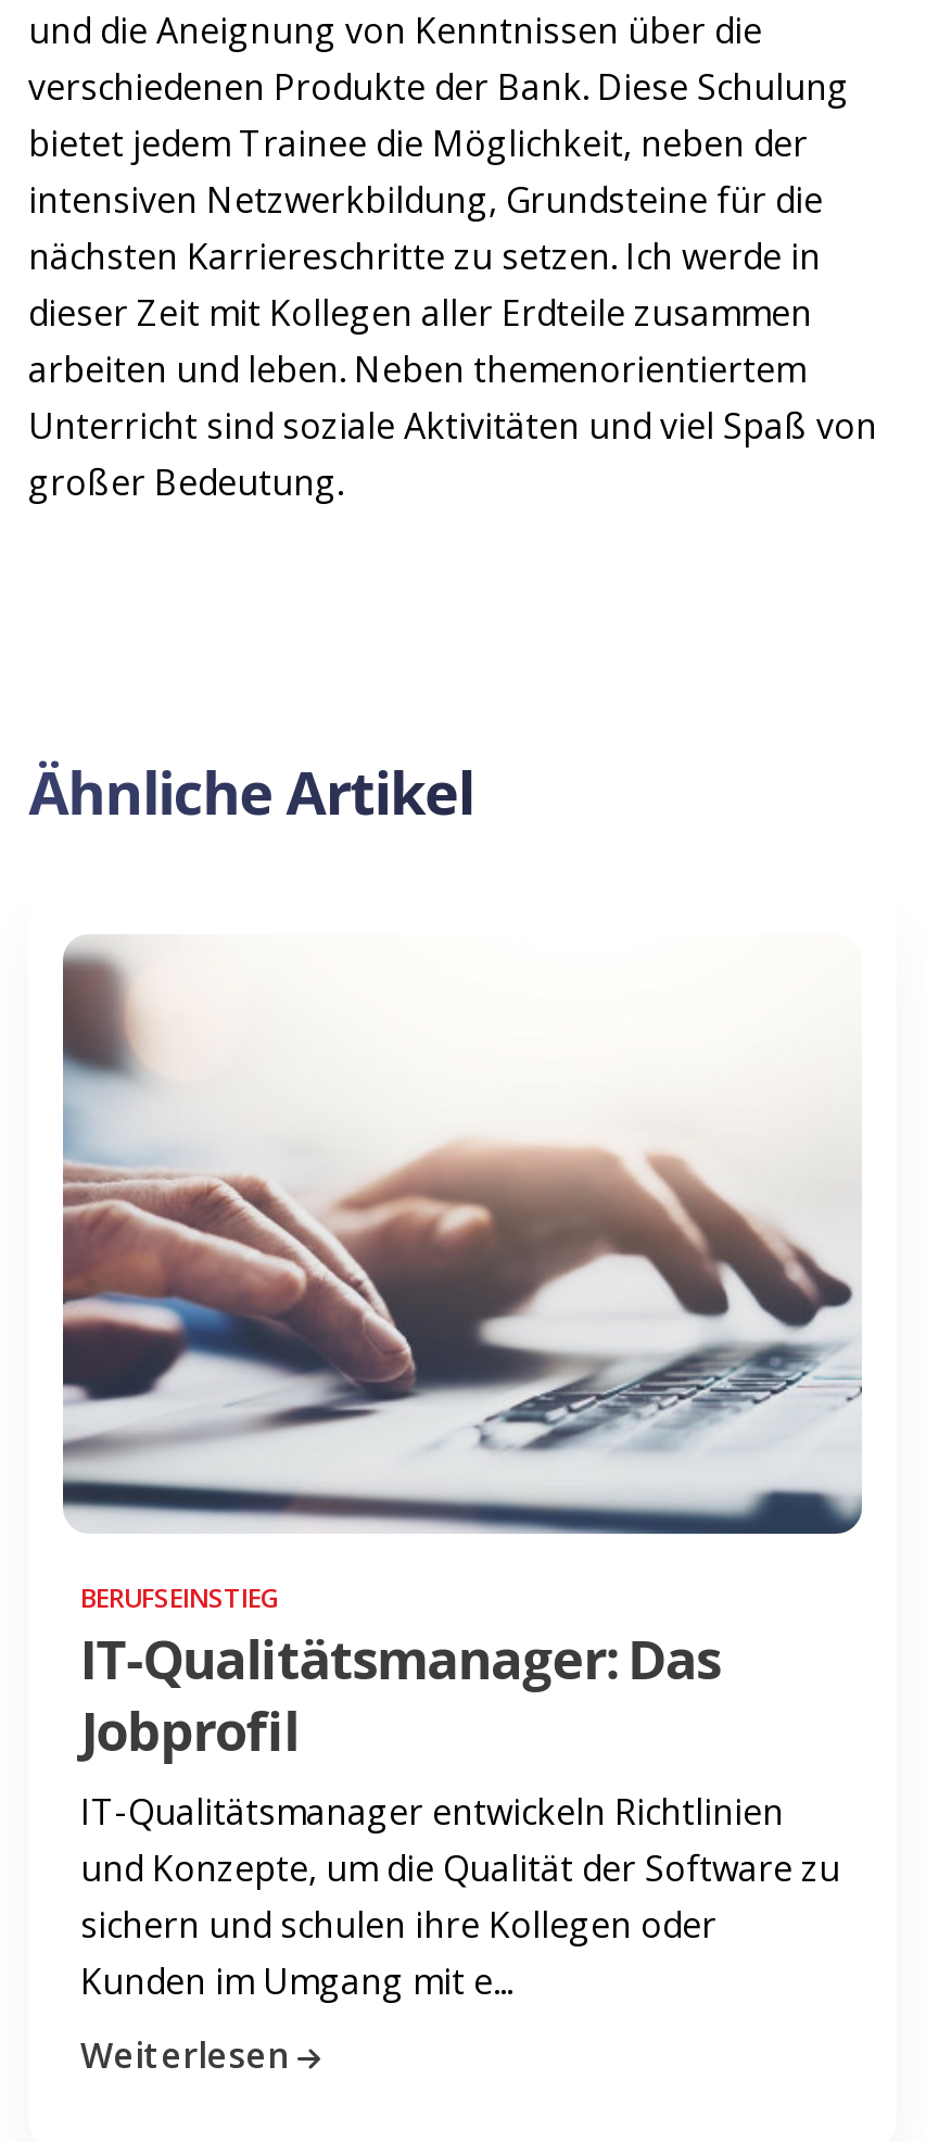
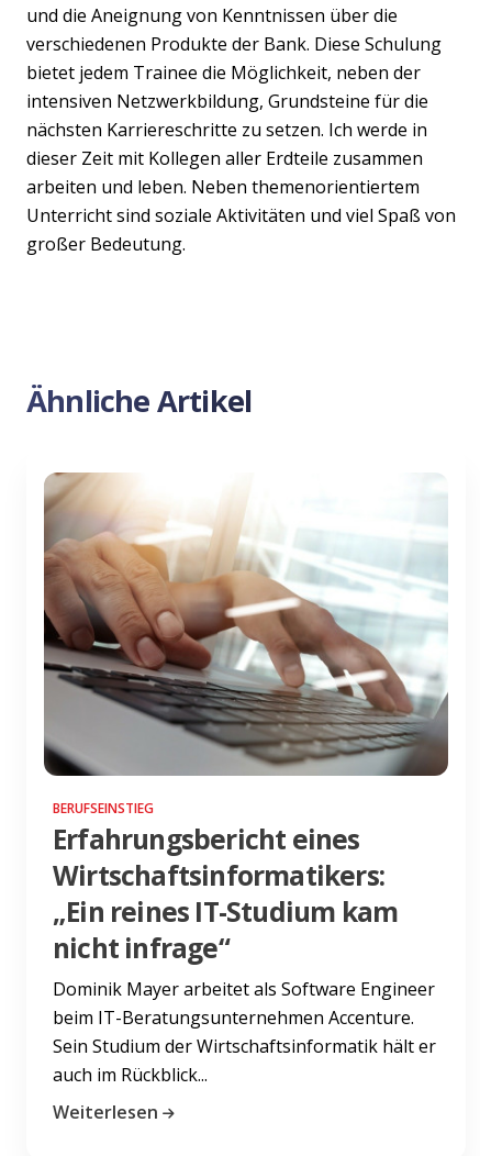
- [image]
- IT-Qualitätsmanager: Das
- Jobprofil
- IT-Qualitätsmanager entwickeln Richtlinien
- und Konzepte, um die Qualität der Software zu
- sichern und schulen ihre Kollegen oder
- Kunden im Umgang mit e...
+ [image]
+ Erfahrungsbericht eines
+ Wirtschaftsinformatikers:
+ „Ein reines IT-Studium kam
+ nicht infrage“
+ Dominik Mayer arbeitet als Software Engineer
+ beim IT-Beratungsunternehmen Accenture.
+ Sein Studium der Wirtschaftsinformatik hält er
+ auch im Rückblick...
